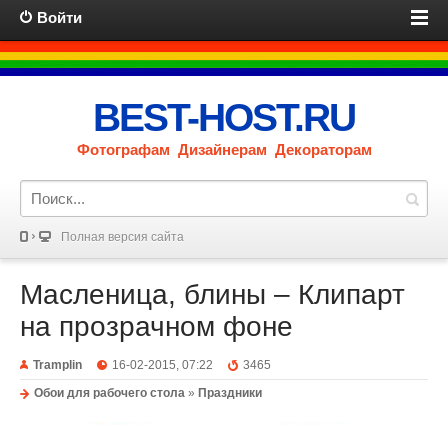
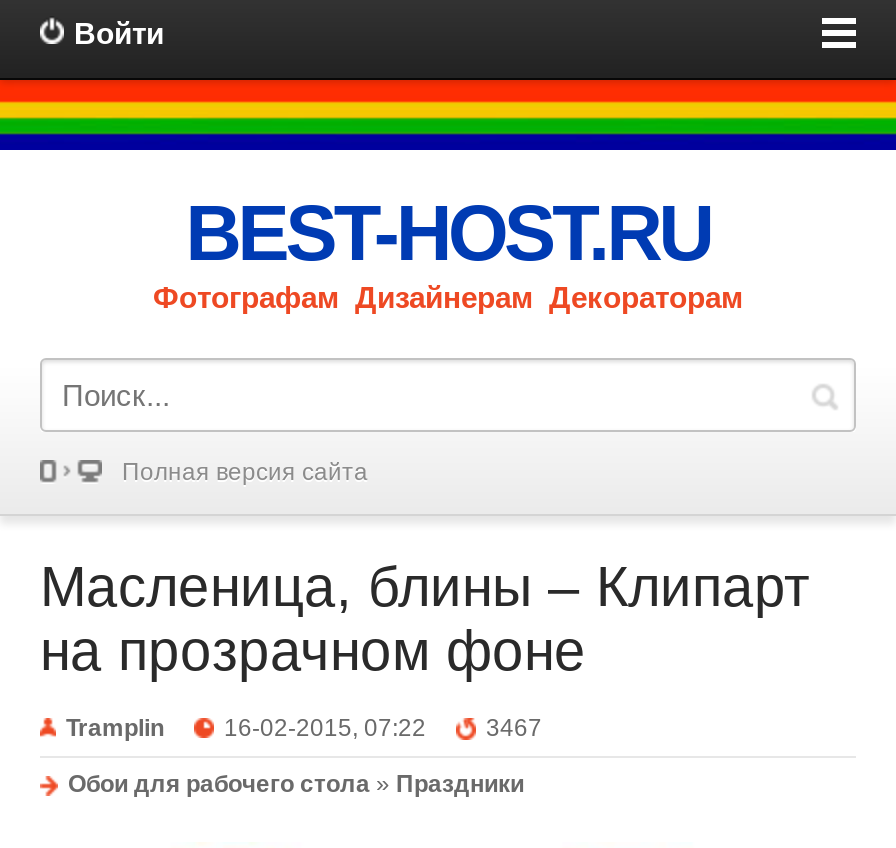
- 3465
+ 3467
